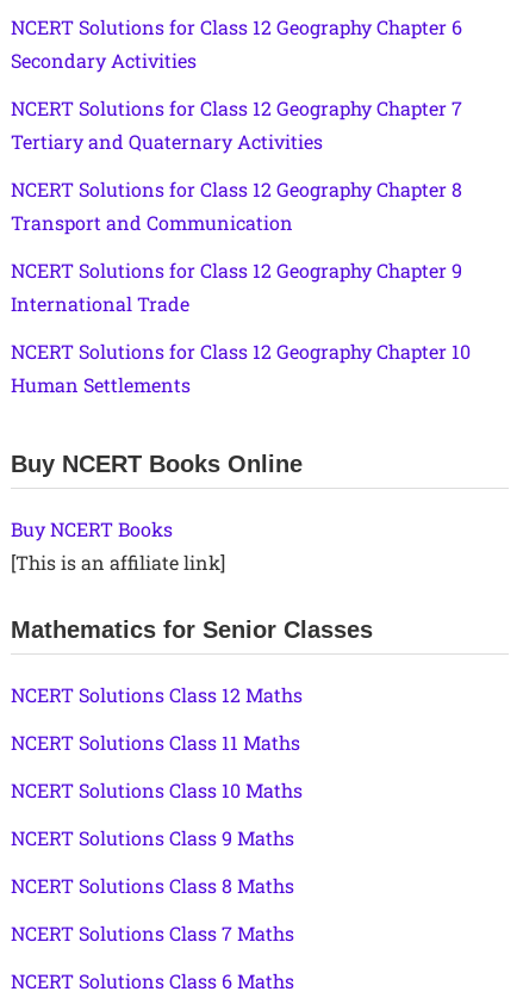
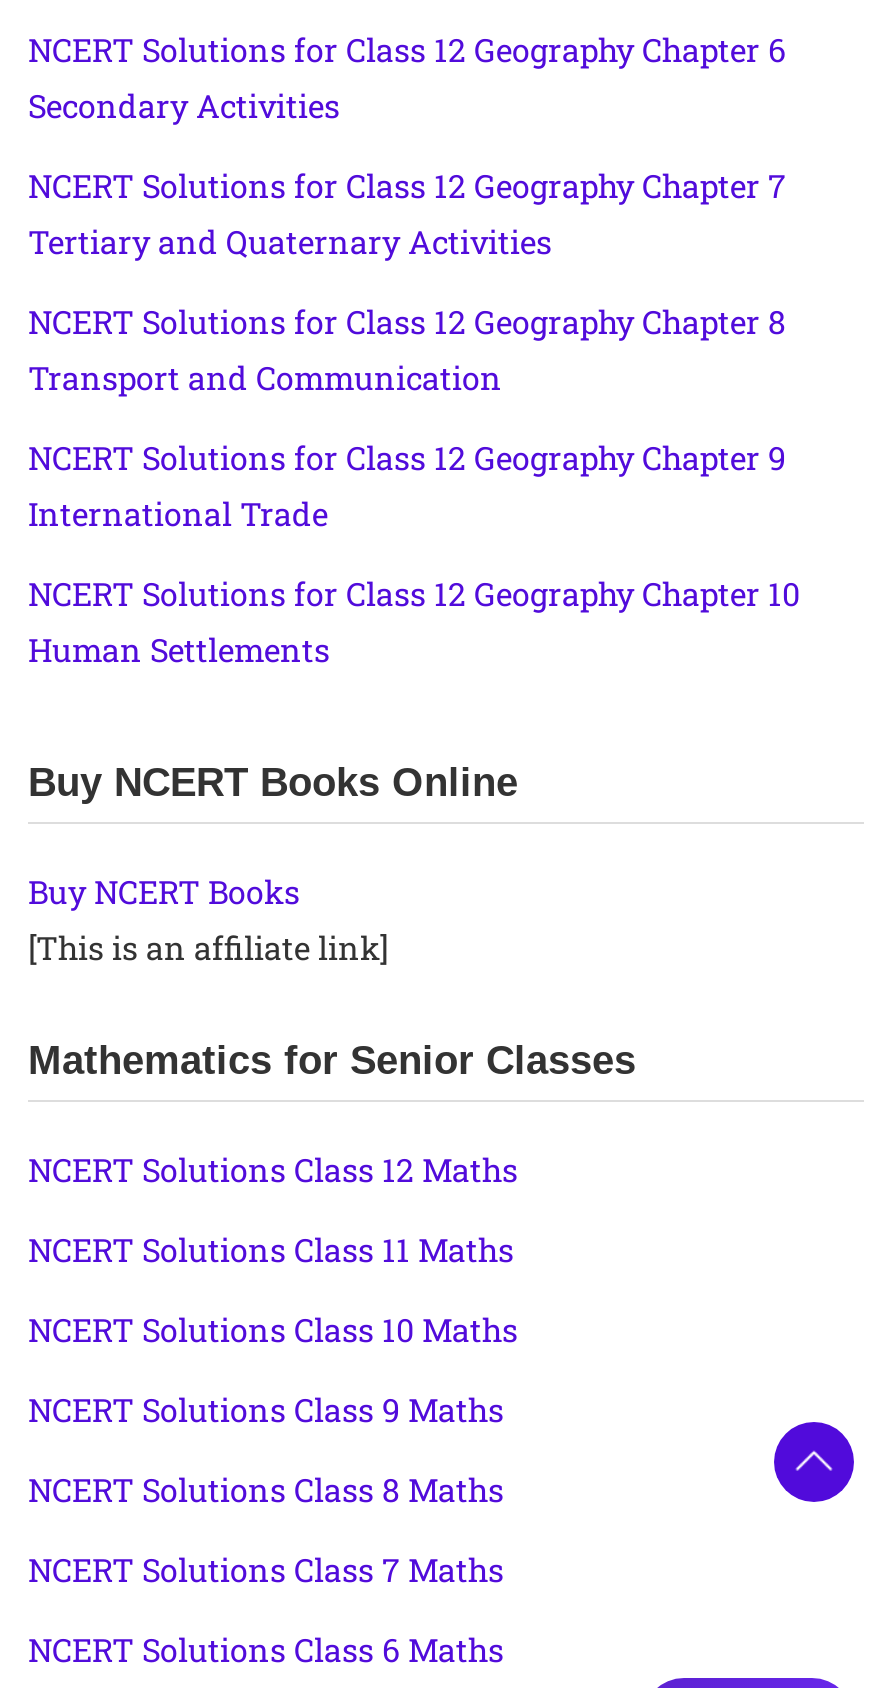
+ [image]
